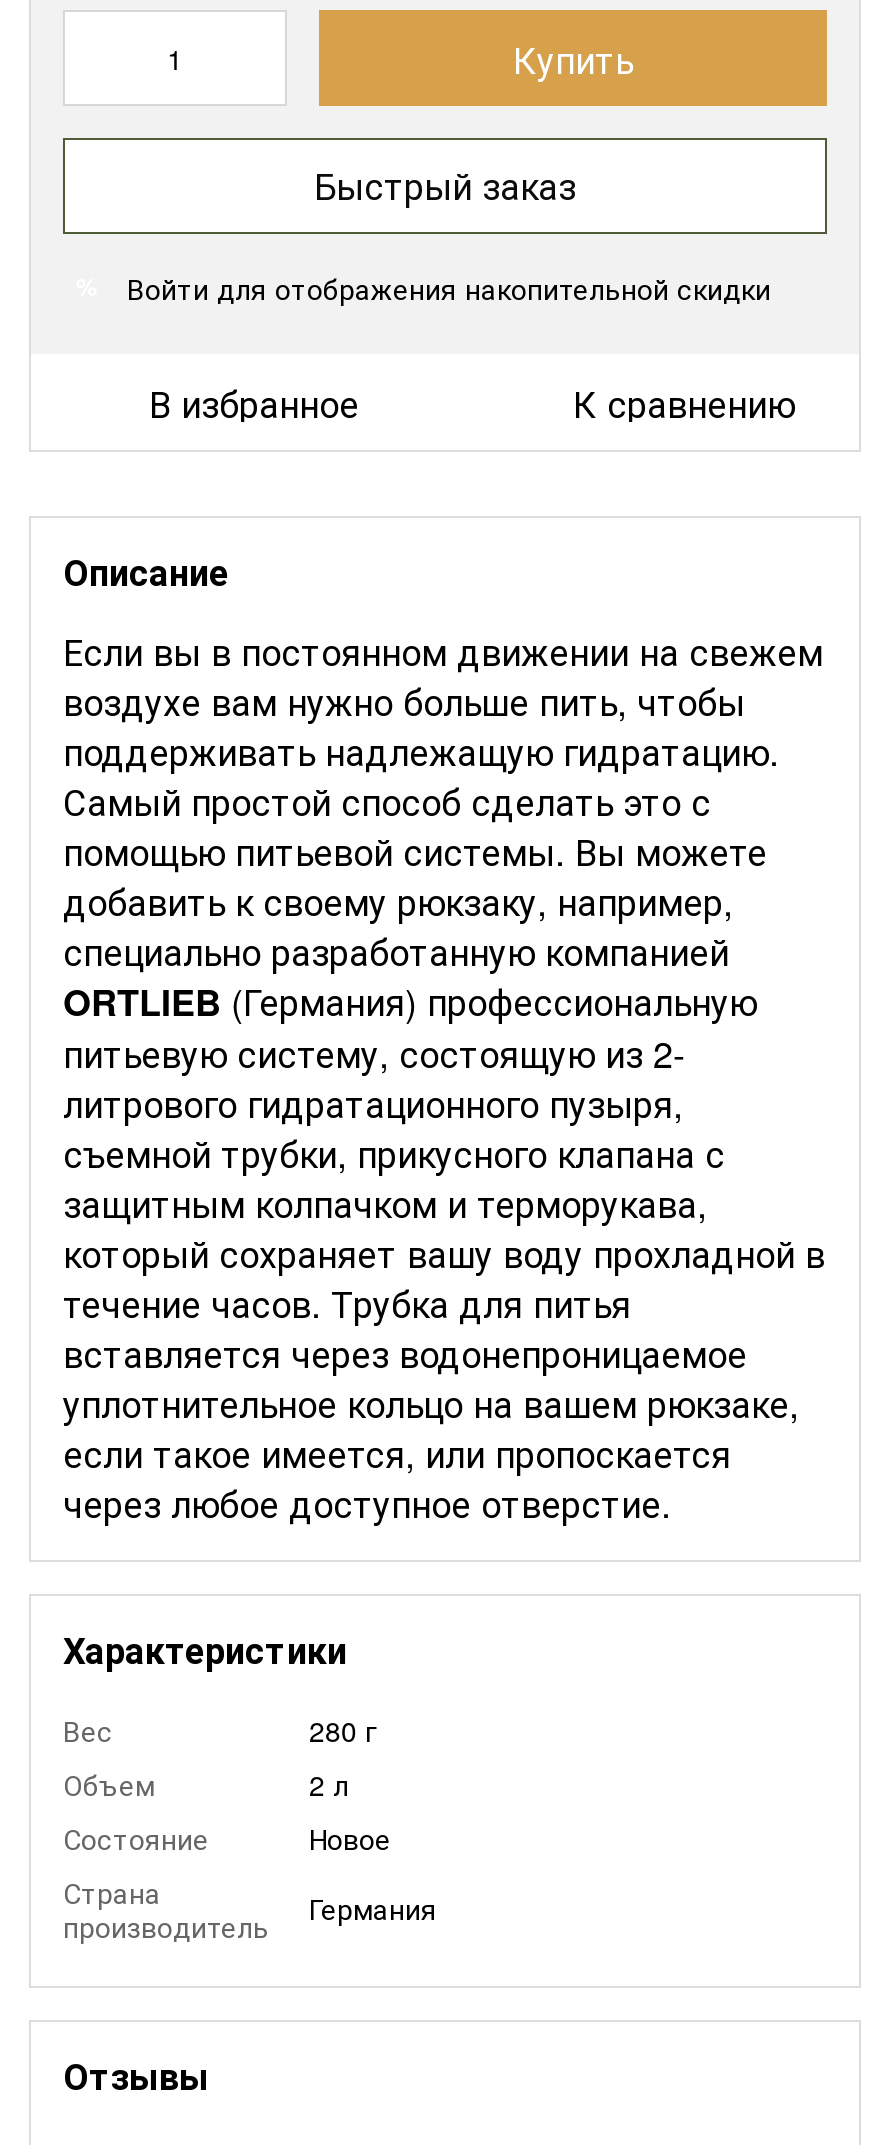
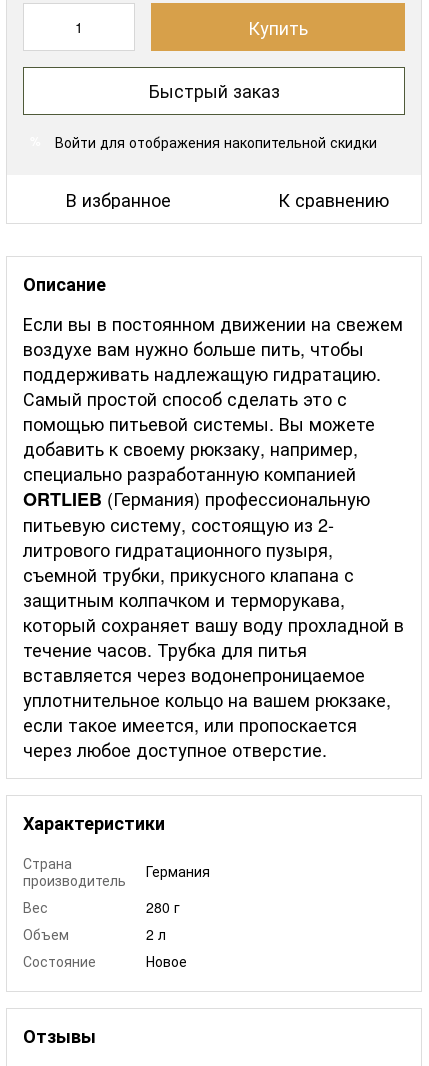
moved down: Вес | 280 г | Объем | 2 л | Состояние | Новое

moved up: Страна | производитель | Германия
